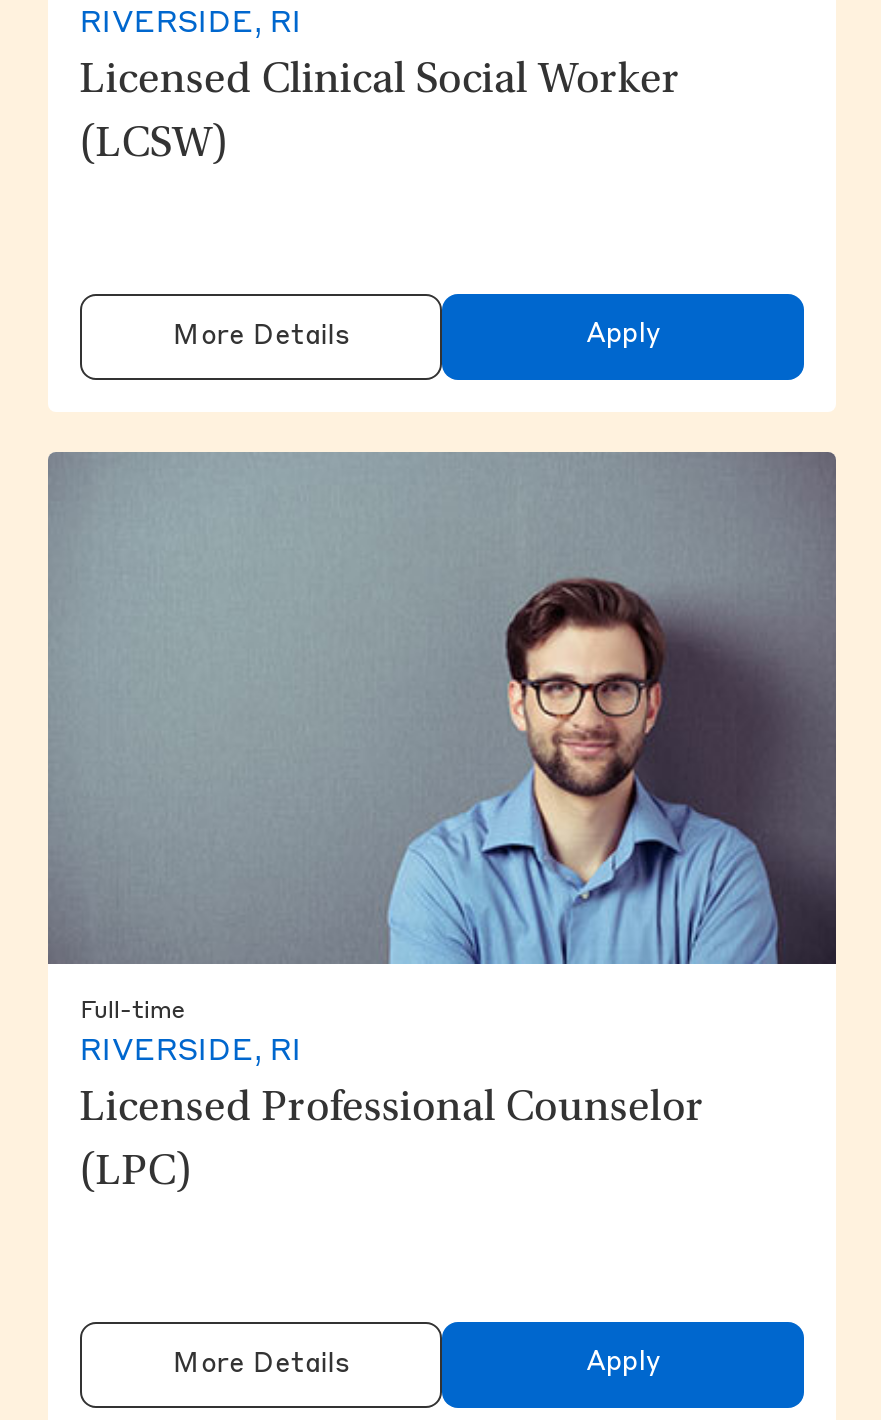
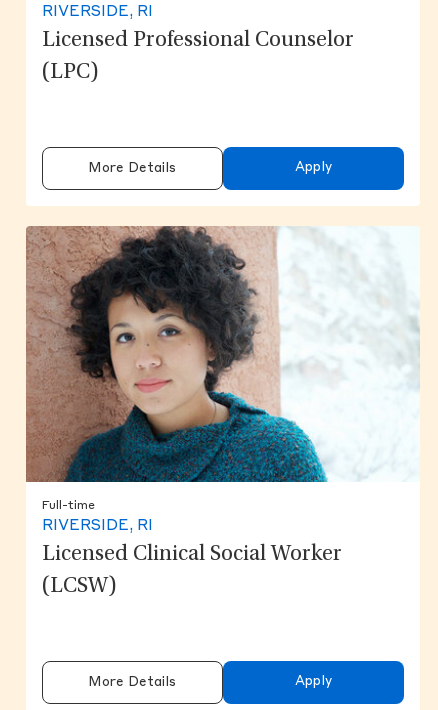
moved down: Licensed Clinical Social Worker

moved down: (LCSW)

- [image]
+ [image]

moved up: Licensed Professional Counselor

moved up: (LPC)
